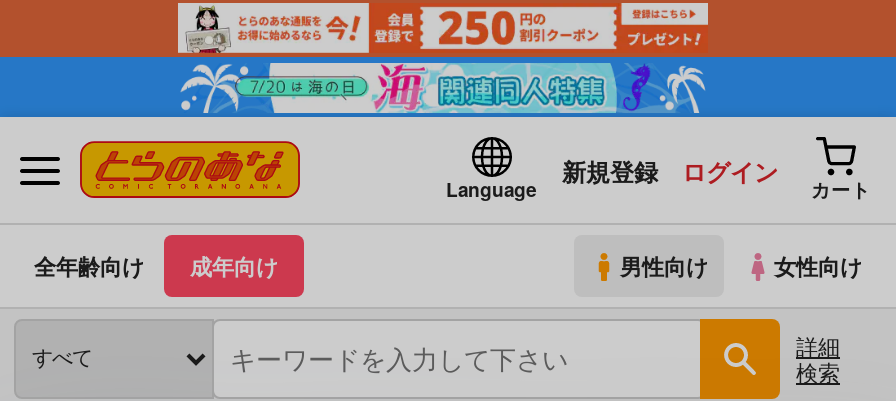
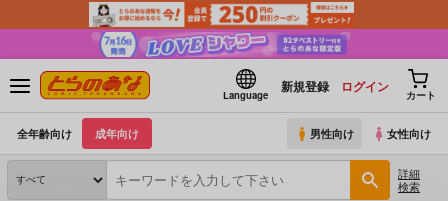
- [image]
+ [image]
